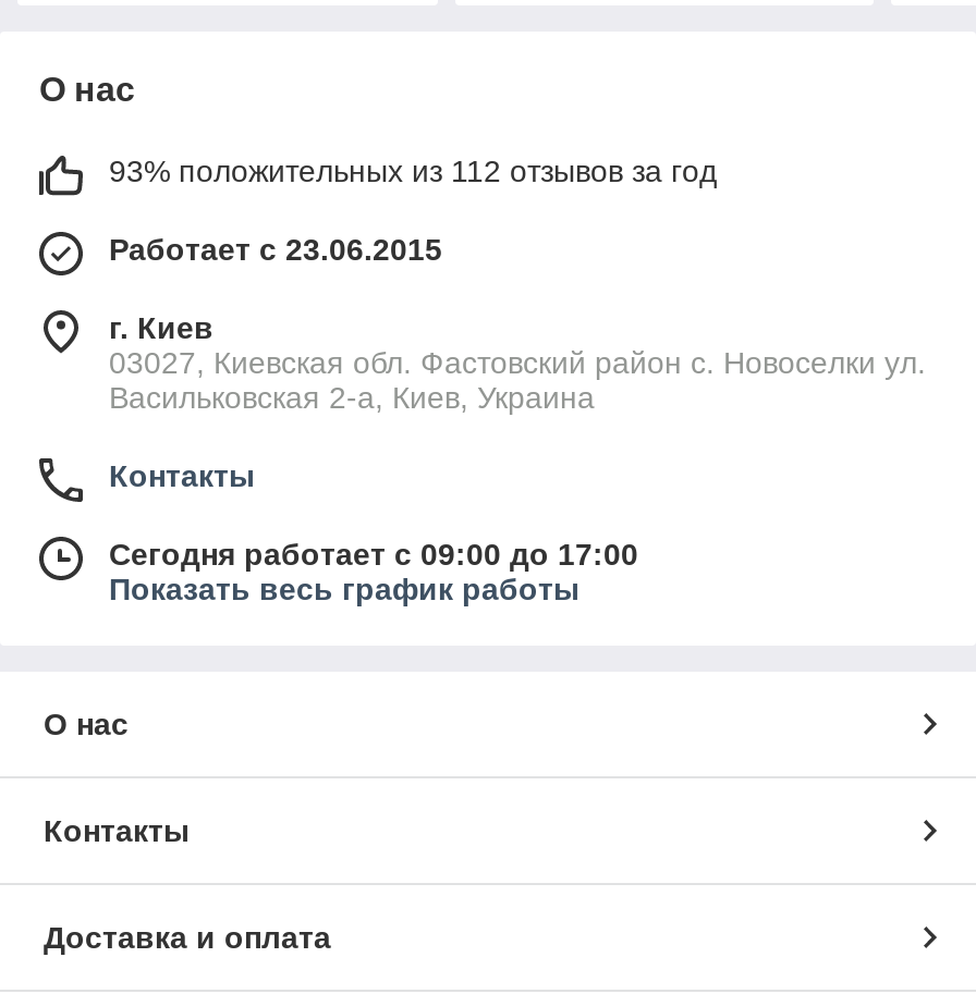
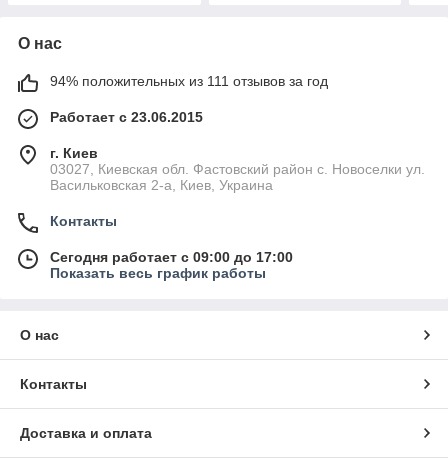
- 93% положительных из 112 отзывов за год
+ 94% положительных из 111 отзывов за год
